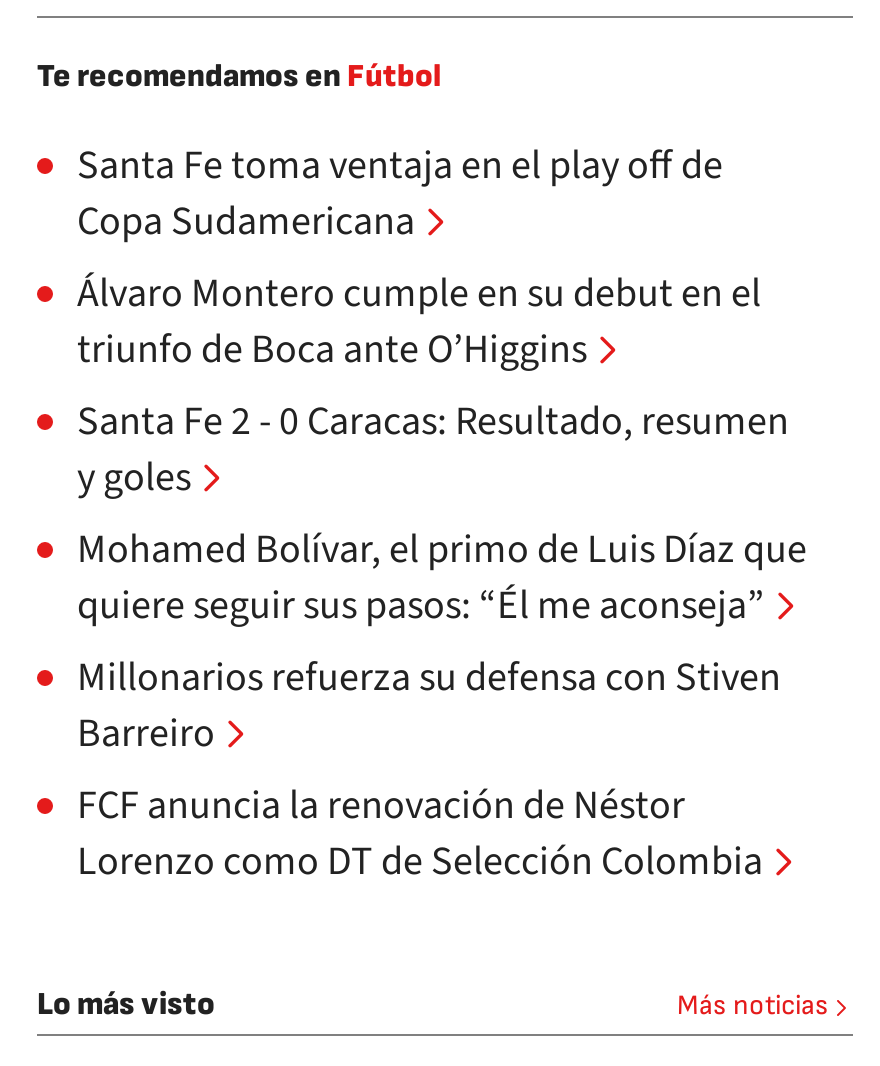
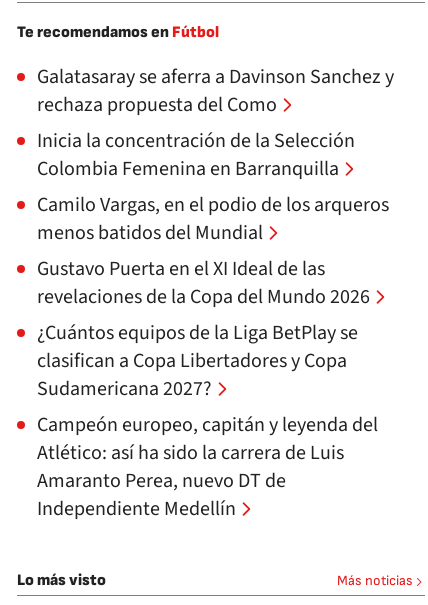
- Santa Fe toma ventaja en el play off de
- Copa Sudamericana
- Álvaro Montero cumple en su debut en el
- triunfo de Boca ante O’Higgins
- Santa Fe 2 - 0 Caracas: Resultado, resumen
- y goles
- Mohamed Bolívar, el primo de Luis Díaz que
- quiere seguir sus pasos: “Él me aconseja”
- Millonarios refuerza su defensa con Stiven
- Barreiro
- FCF anuncia la renovación de Néstor
- Lorenzo como DT de Selección Colombia
+ Galatasaray se aferra a Davinson Sanchez y
+ rechaza propuesta del Como
+ Inicia la concentración de la Selección
+ Colombia Femenina en Barranquilla
+ Camilo Vargas, en el podio de los arqueros
+ menos batidos del Mundial
+ Gustavo Puerta en el XI Ideal de las
+ revelaciones de la Copa del Mundo 2026
+ ¿Cuántos equipos de la Liga BetPlay se
+ clasifican a Copa Libertadores y Copa
+ Sudamericana 2027?
+ Campeón europeo, capitán y leyenda del
+ Atlético: así ha sido la carrera de Luis
+ Amaranto Perea, nuevo DT de
+ Independiente Medellín
